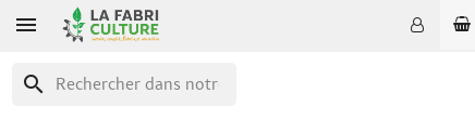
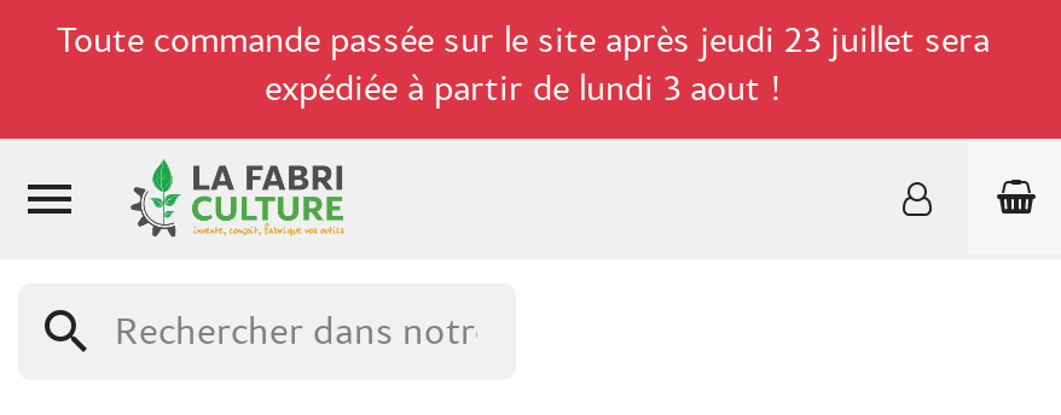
+ Toute commande passée sur le site après jeudi 23 juillet sera
+ expédiée à partir de lundi 3 aout !
